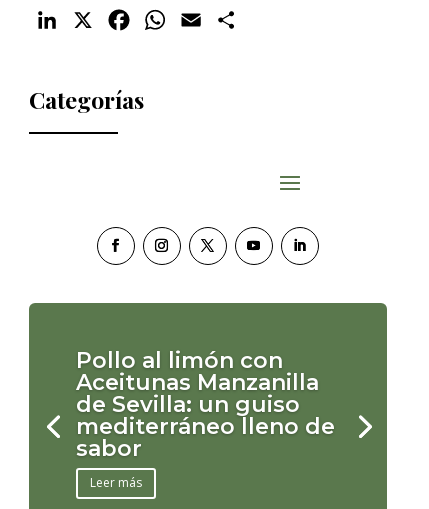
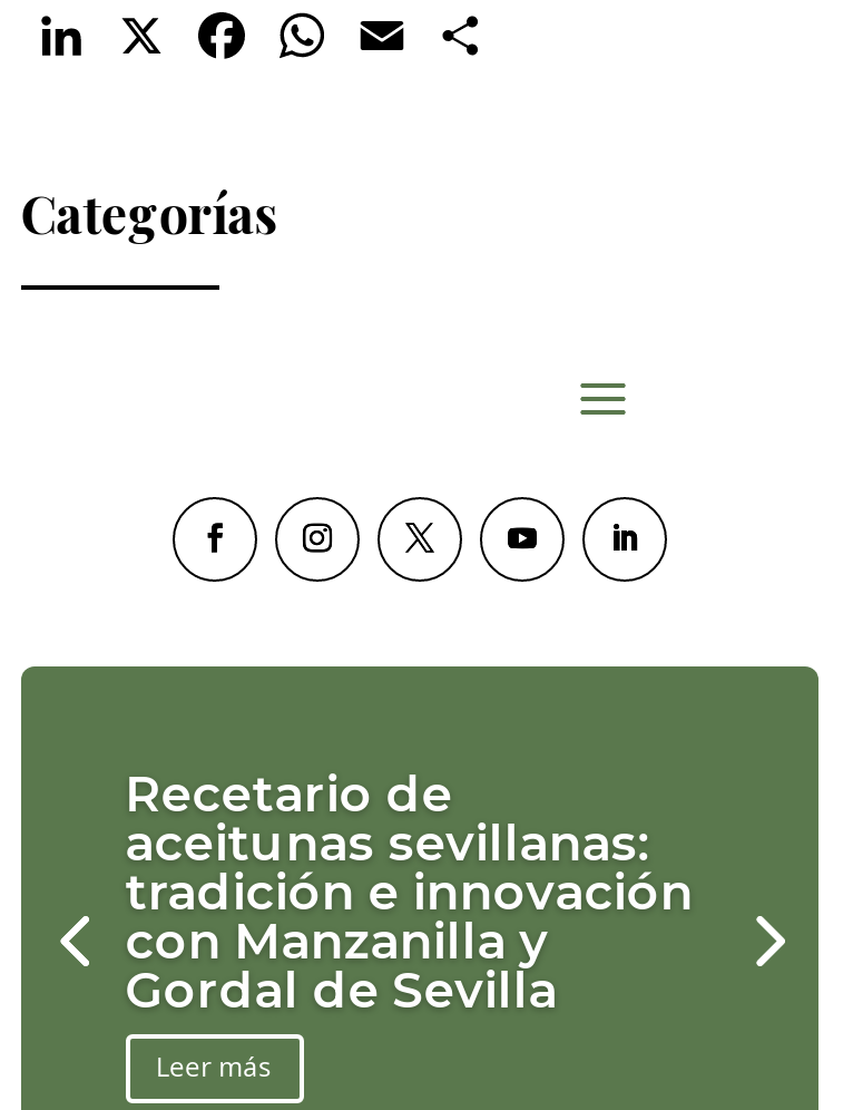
- Pollo al limón con
- Aceitunas Manzanilla
- de Sevilla: un guiso
- mediterráneo lleno de
- sabor
+ Recetario de
+ aceitunas sevillanas:
+ tradición e innovación
+ con Manzanilla y
+ Gordal de Sevilla
